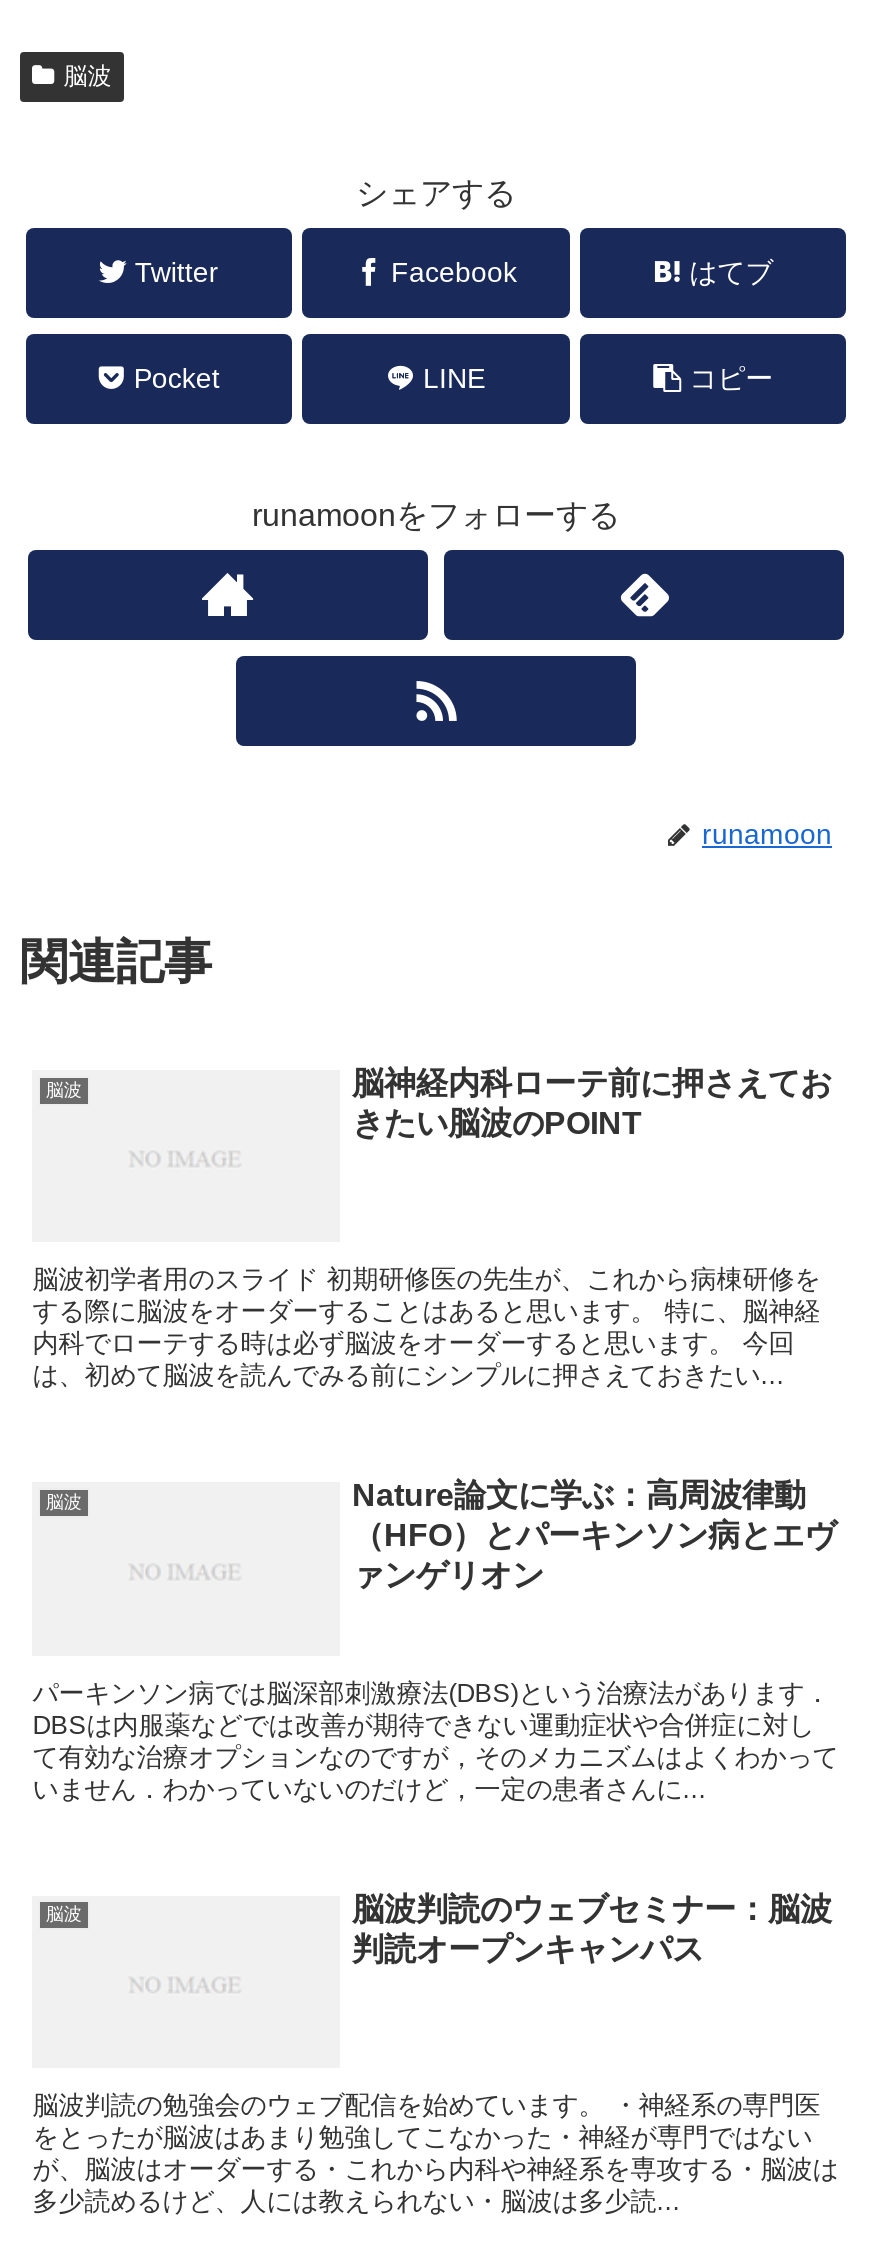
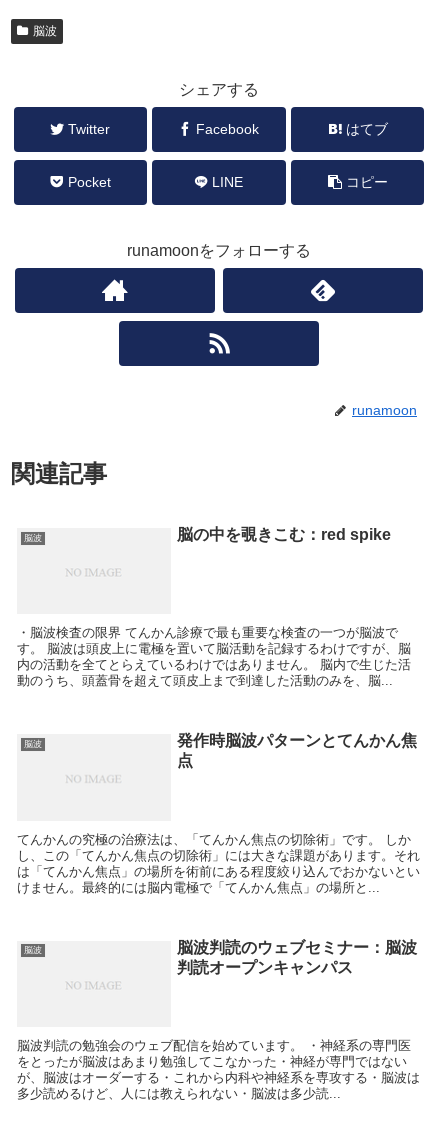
- 脳神経内科ローテ前に押さえてお
- きたい脳波のPOINT
+ 脳の中を覗きこむ：red spike

- 脳波初学者用のスライド 初期研修医の先生が、これから病棟研修を
- する際に脳波をオーダーすることはあると思います。 特に、脳神経
- 内科でローテする時は必ず脳波をオーダーすると思います。 今回
- は、初めて脳波を読んでみる前にシンプルに押さえておきたい...
+ ・脳波検査の限界 てんかん診療で最も重要な検査の一つが脳波で
+ す。 脳波は頭皮上に電極を置いて脳活動を記録するわけですが、脳
+ 内の活動を全てとらえているわけではありません。 脳内で生じた活
+ 動のうち、頭蓋骨を超えて頭皮上まで到達した活動のみを、脳...

- Nature論文に学ぶ：高周波律動
- （HFO）とパーキンソン病とエヴ
- ァンゲリオン
+ 発作時脳波パターンとてんかん焦
+ 点

- パーキンソン病では脳深部刺激療法(DBS)という治療法があります．
- DBSは内服薬などでは改善が期待できない運動症状や合併症に対し
- て有効な治療オプションなのですが，そのメカニズムはよくわかって
- いません．わかっていないのだけど，一定の患者さんに...
+ てんかんの究極の治療法は、「てんかん焦点の切除術」です。 しか
+ し、この「てんかん焦点の切除術」には大きな課題があります。それ
+ は「てんかん焦点」の場所を術前にある程度絞り込んでおかないとい
+ けません。最終的には脳内電極で「てんかん焦点」の場所と...
